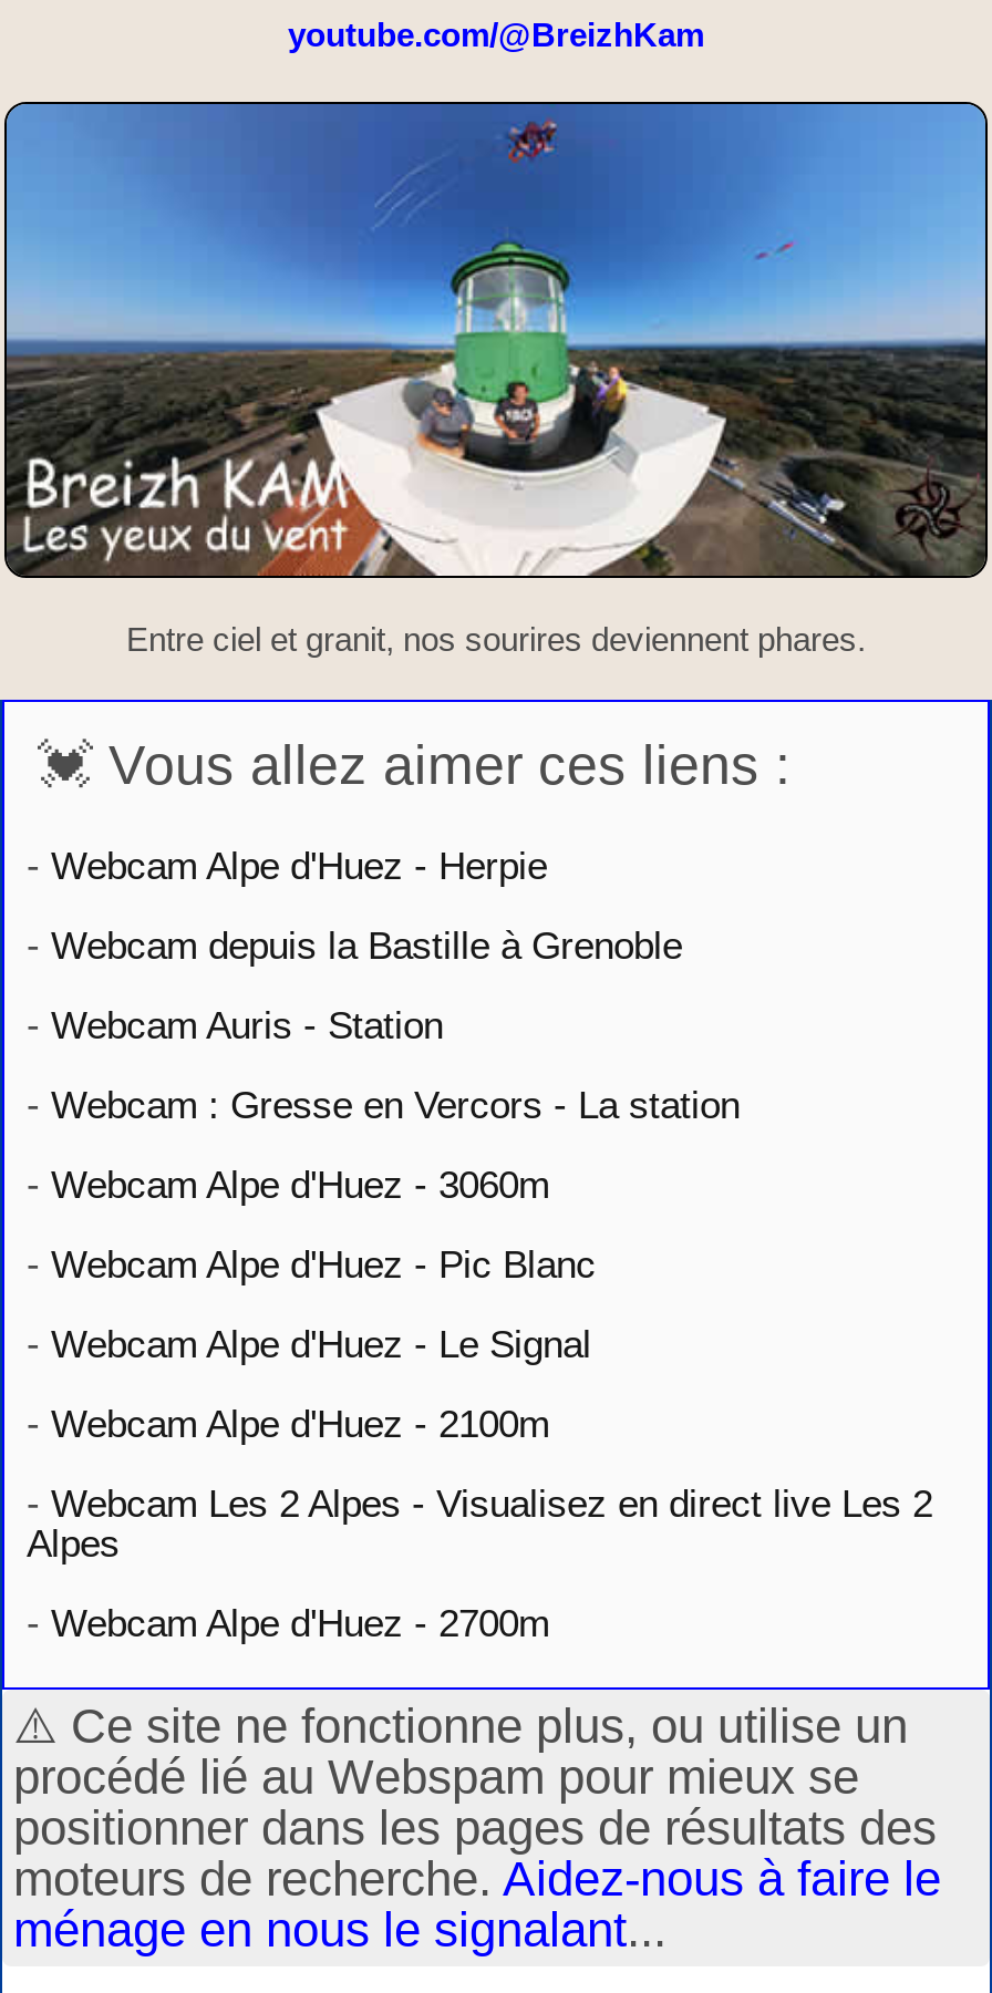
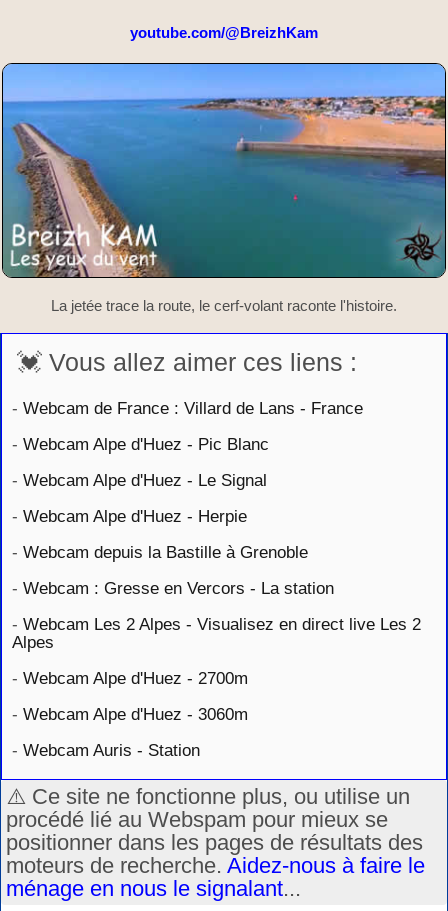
- [image]
- Entre ciel et granit, nos sourires deviennent phares.
+ [image]
+ La jetée trace la route, le cerf-volant raconte l'histoire.

+ - Webcam de France : Villard de Lans - France

moved down: - Webcam Alpe d'Huez - Herpie | - Webcam depuis la Bastille à Grenoble | - Webcam : Gresse en Vercors - La station

moved down: - Webcam Alpe d'Huez - 3060m | - Webcam Auris - Station

moved up: - Webcam Alpe d'Huez - Pic Blanc | - Webcam Alpe d'Huez - Le Signal

- - Webcam Alpe d'Huez - 2100m

moved up: - Webcam Les 2 Alpes - Visualisez en direct live Les 2 | Alpes | - Webcam Alpe d'Huez - 2700m
